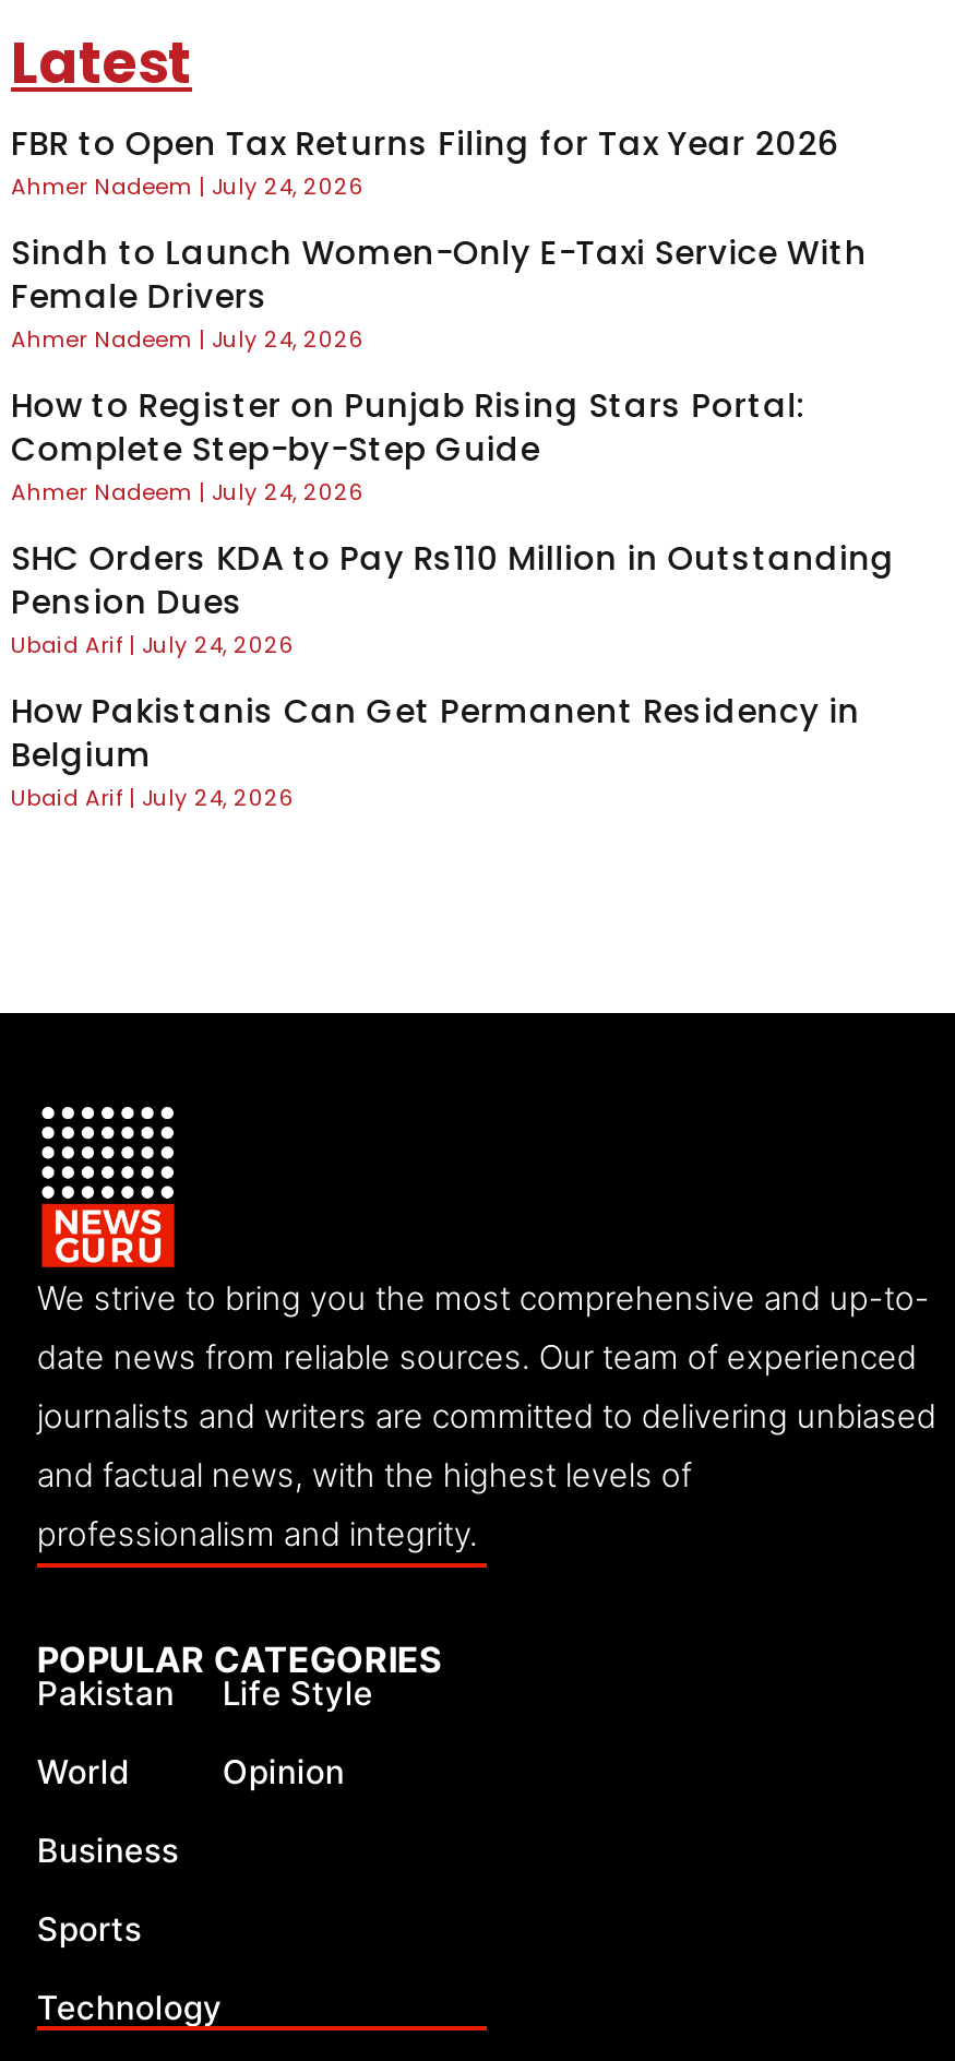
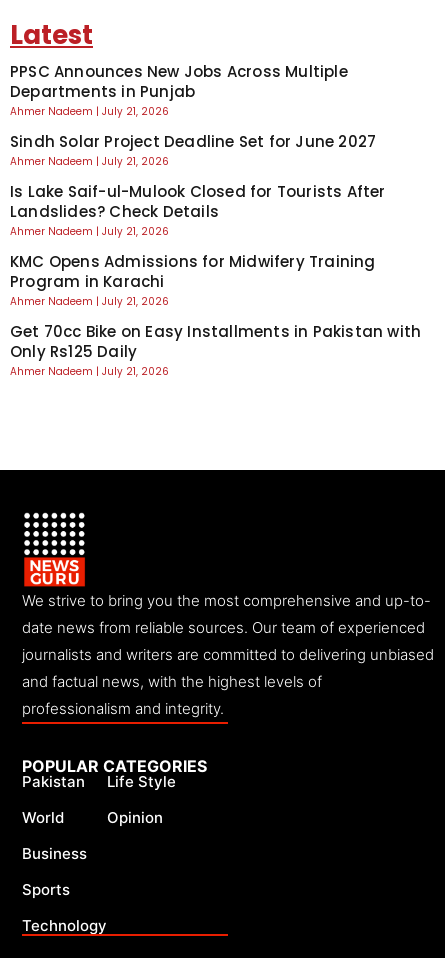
- FBR to Open Tax Returns Filing for Tax Year 2026
- Ahmer Nadeem July 24, 2026
+ PPSC Announces New Jobs Across Multiple
+ Departments in Punjab
+ Ahmer Nadeem July 21, 2026

- Sindh to Launch Women-Only E-Taxi Service With
- Female Drivers
- Ahmer Nadeem July 24, 2026
+ Sindh Solar Project Deadline Set for June 2027
+ Ahmer Nadeem July 21, 2026

- How to Register on Punjab Rising Stars Portal:
- Complete Step-by-Step Guide
- Ahmer Nadeem July 24, 2026
+ Is Lake Saif-ul-Mulook Closed for Tourists After
+ Landslides? Check Details
+ Ahmer Nadeem July 21, 2026

- SHC Orders KDA to Pay Rs110 Million in Outstanding
- Pension Dues
- Ubaid Arif July 24, 2026
+ KMC Opens Admissions for Midwifery Training
+ Program in Karachi
+ Ahmer Nadeem July 21, 2026

- How Pakistanis Can Get Permanent Residency in
- Belgium
- Ubaid Arif July 24, 2026
+ Get 70cc Bike on Easy Installments in Pakistan with
+ Only Rs125 Daily
+ Ahmer Nadeem July 21, 2026
